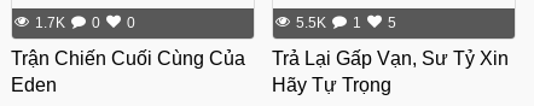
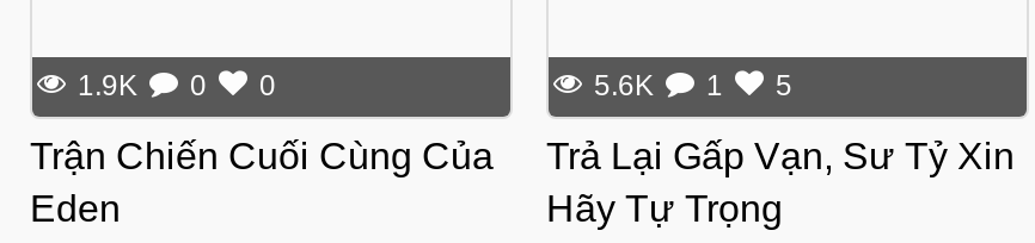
- 1.7K 0 0
+ 1.9K 0 0

- 5.5K 1 5
+ 5.6K 1 5
